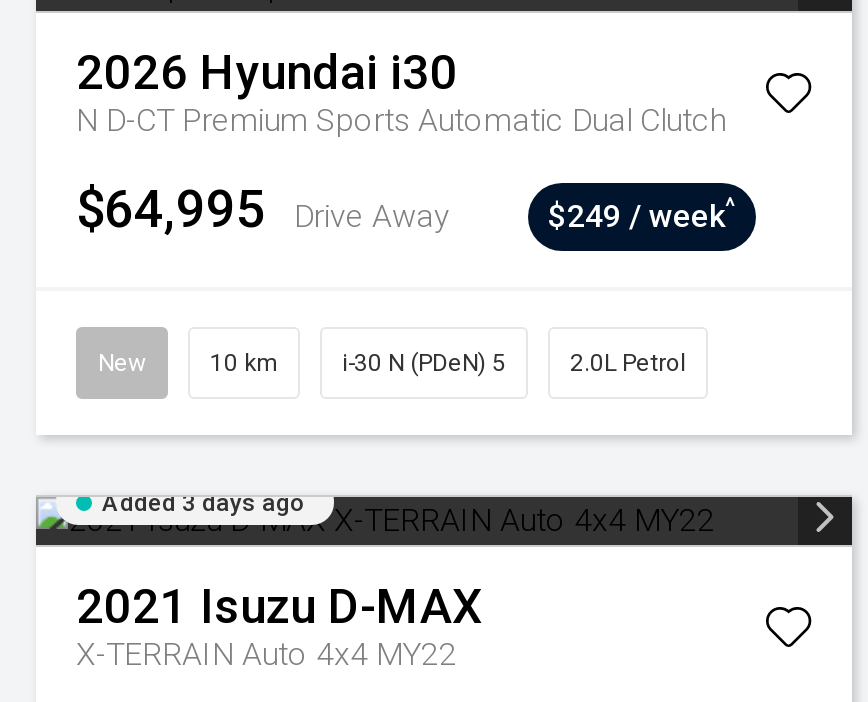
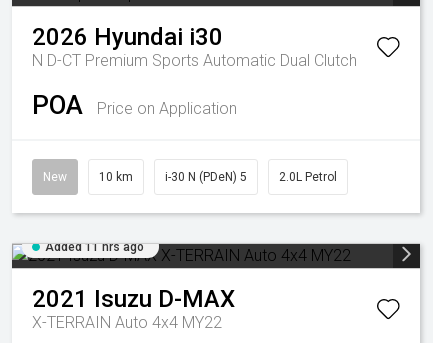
- $64,995
- Drive Away
- $249 / week^
+ POA
+ Price on Application

- Added 3 days ago
+ Added 11 hrs ago
